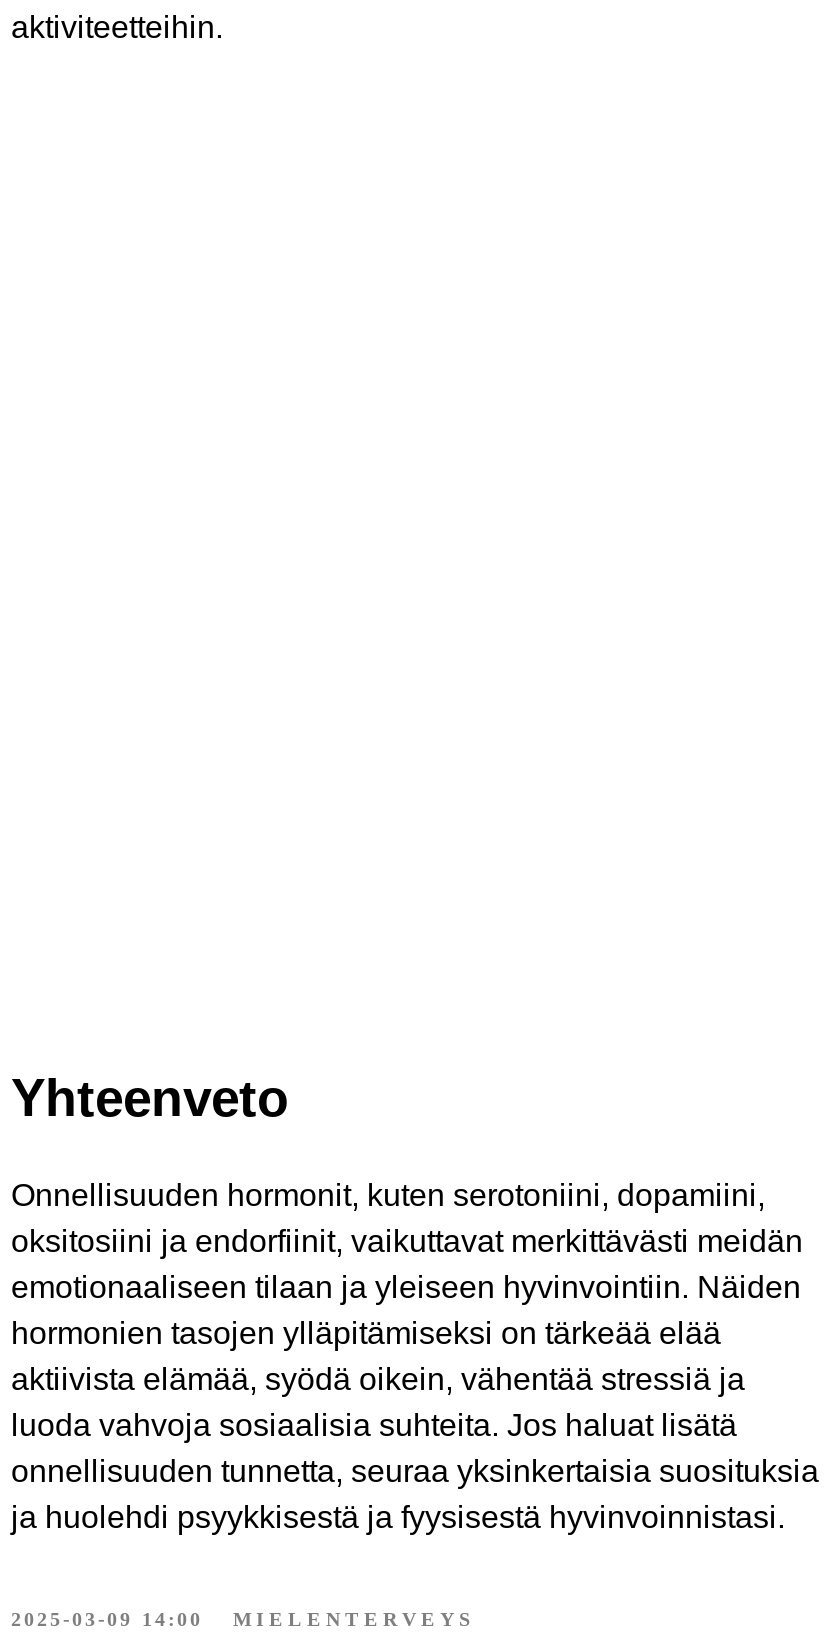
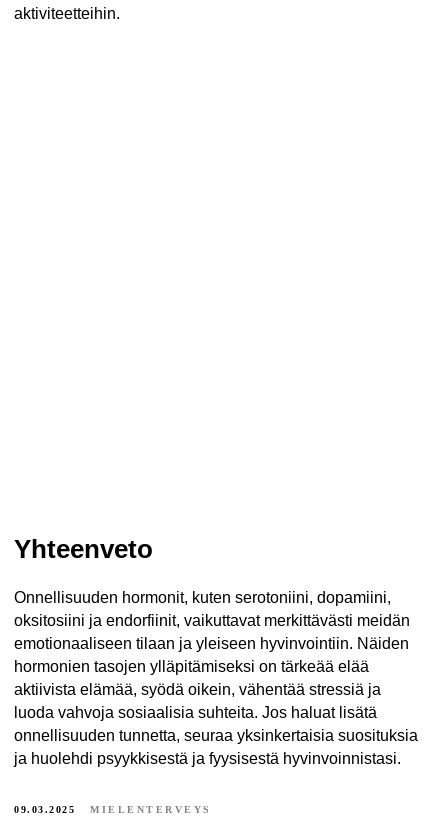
- 2025-03-09 14:00 MIELENTERVEYS
+ 09.03.2025 MIELENTERVEYS
